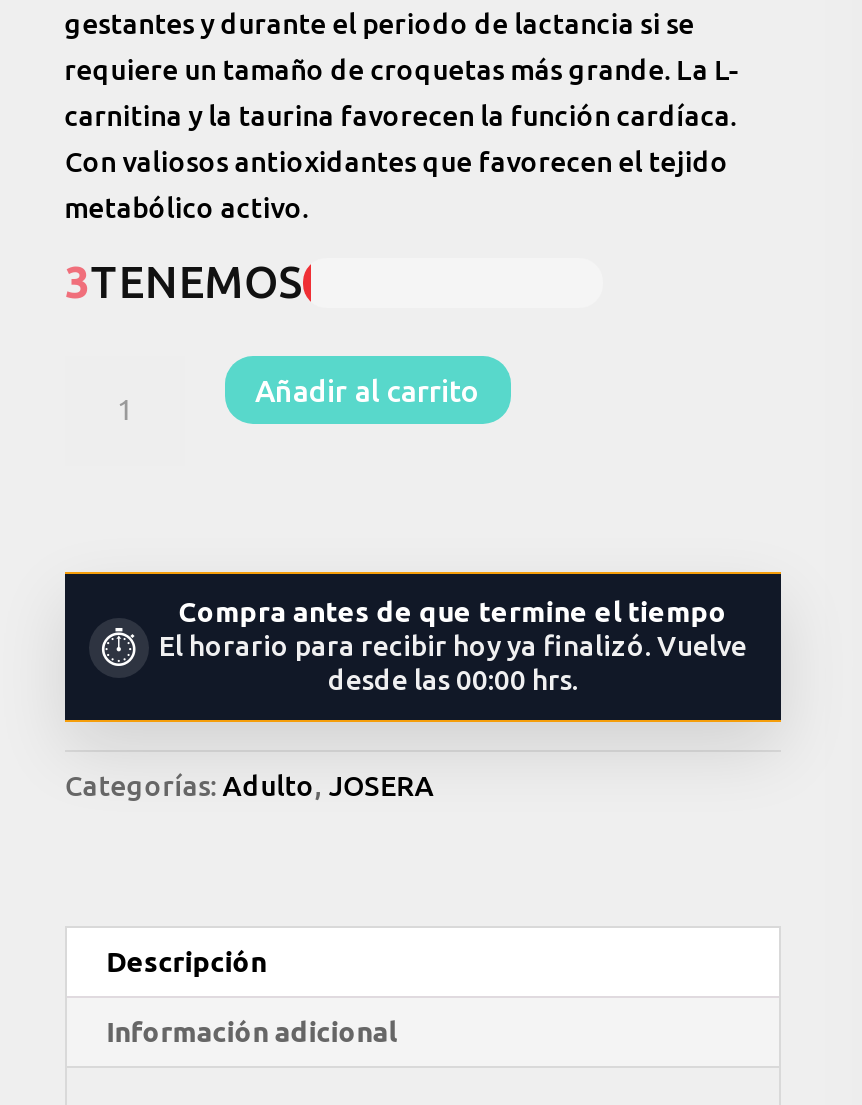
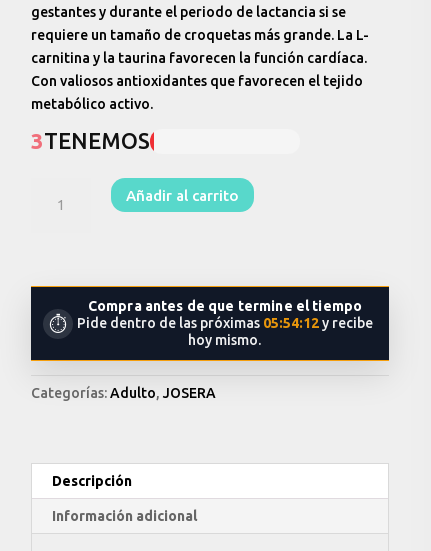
- El horario para recibir hoy ya finalizó. Vuelve
- desde las 00:00 hrs.
+ Pide dentro de las próximas 05:54:12 y recibe
+ hoy mismo.
